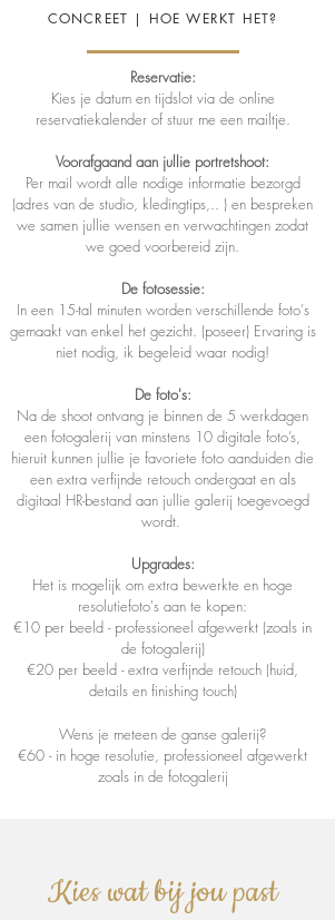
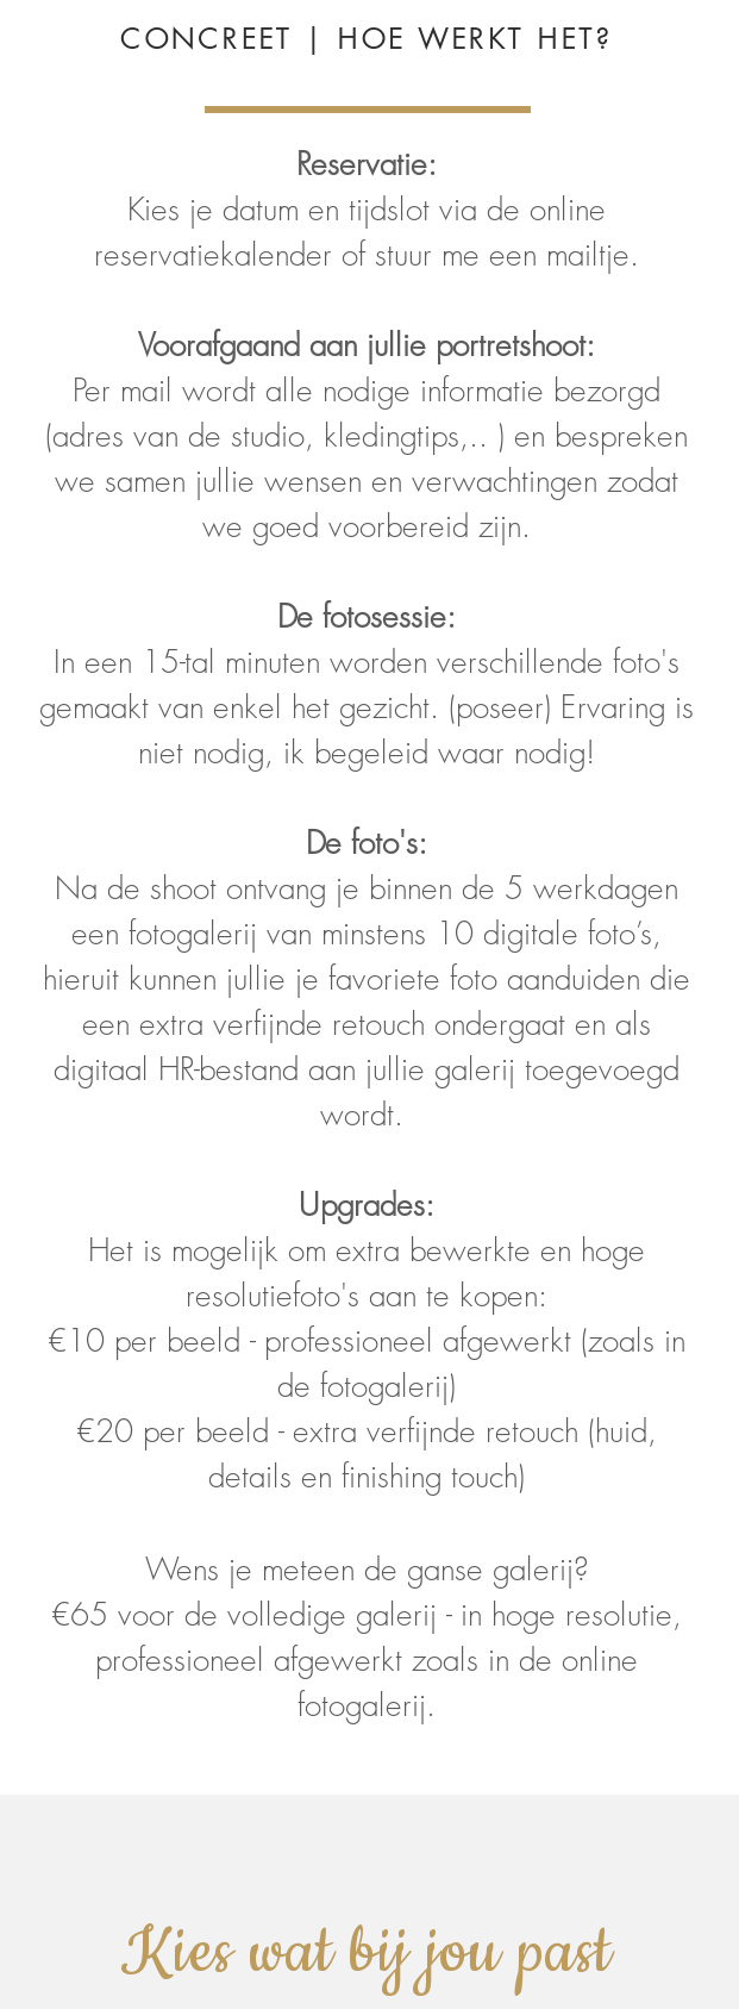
- €60 - in hoge resolutie, professioneel afgewerkt
- zoals in de fotogalerij
+ €65 voor de volledige galerij - in hoge resolutie,
+ professioneel afgewerkt zoals in de online
+ fotogalerij.
